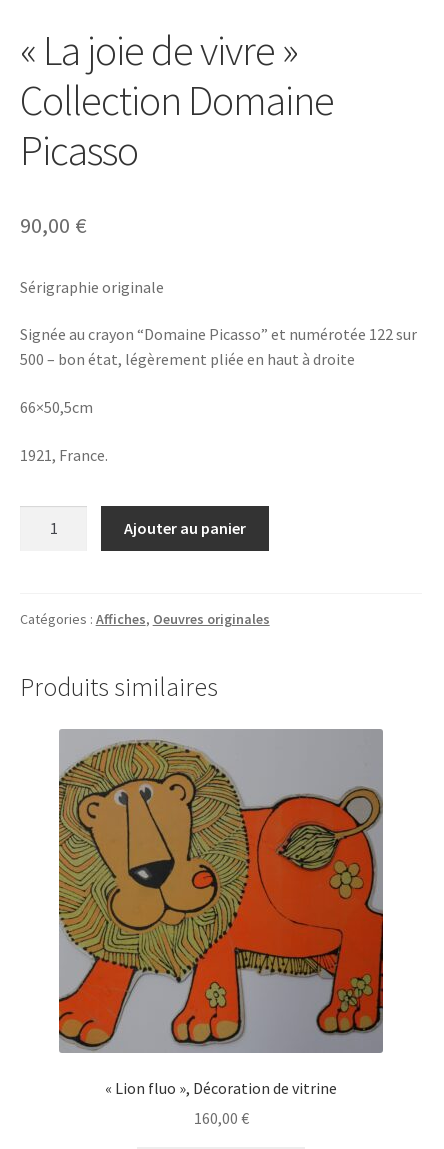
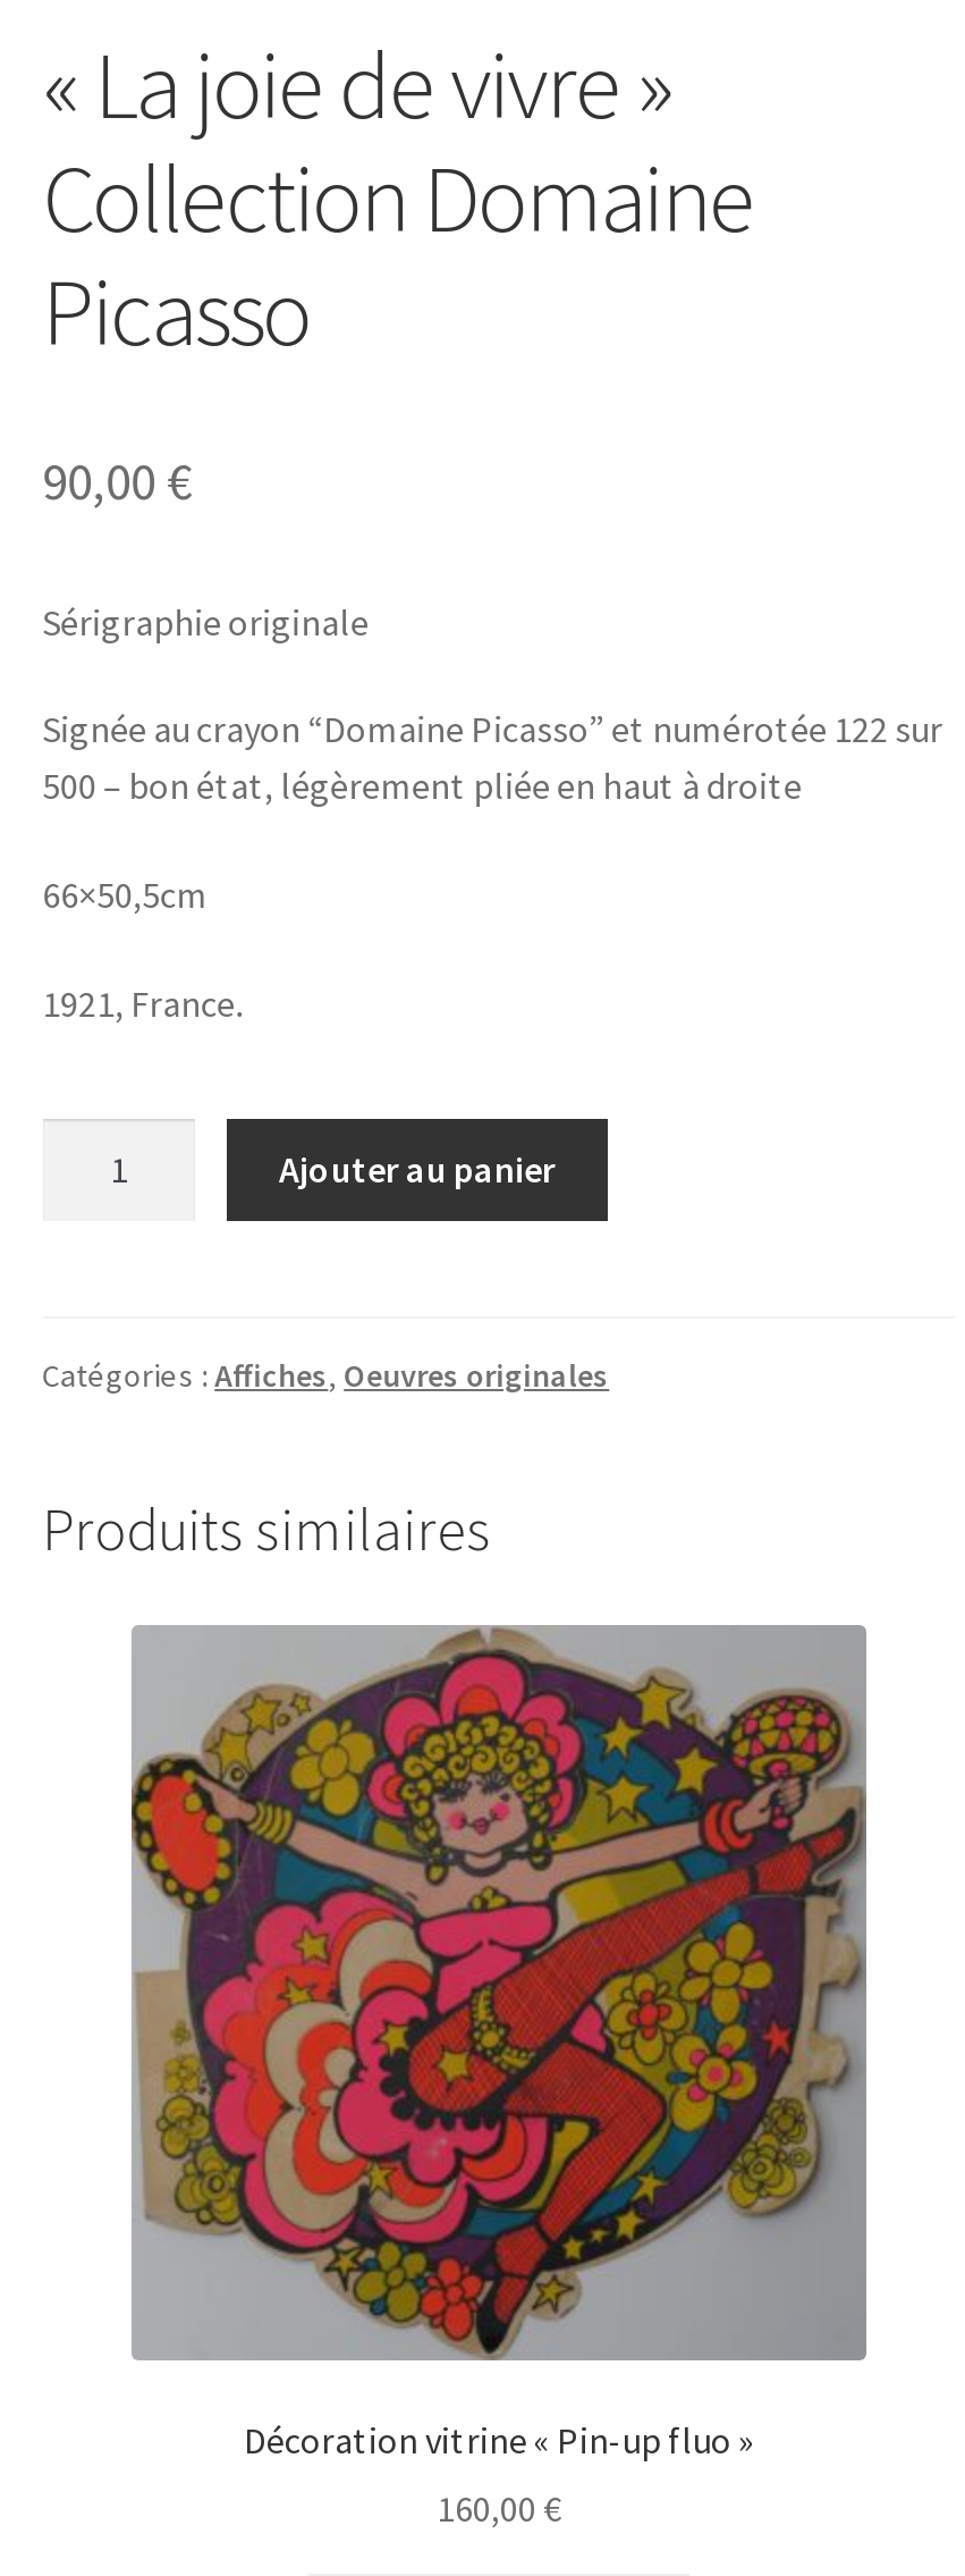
- [image]
- « Lion fluo », Décoration de vitrine
+ [image]
+ Décoration vitrine « Pin-up fluo »
